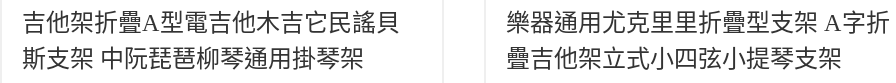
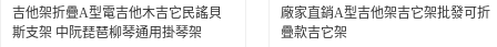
- 樂器通用尤克里里折疊型支架 A字折
- 疊吉他架立式小四弦小提琴支架
+ 廠家直銷A型吉他架吉它架批發可折
+ 疊款吉它架
